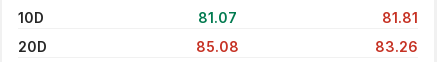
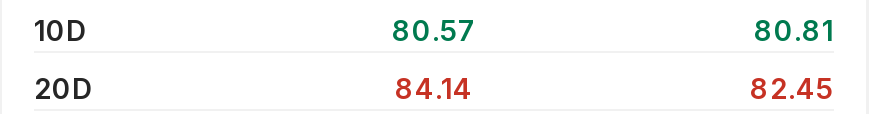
- 81.07
+ 80.57

- 81.81
+ 80.81

- 85.08
+ 84.14

- 83.26
+ 82.45
